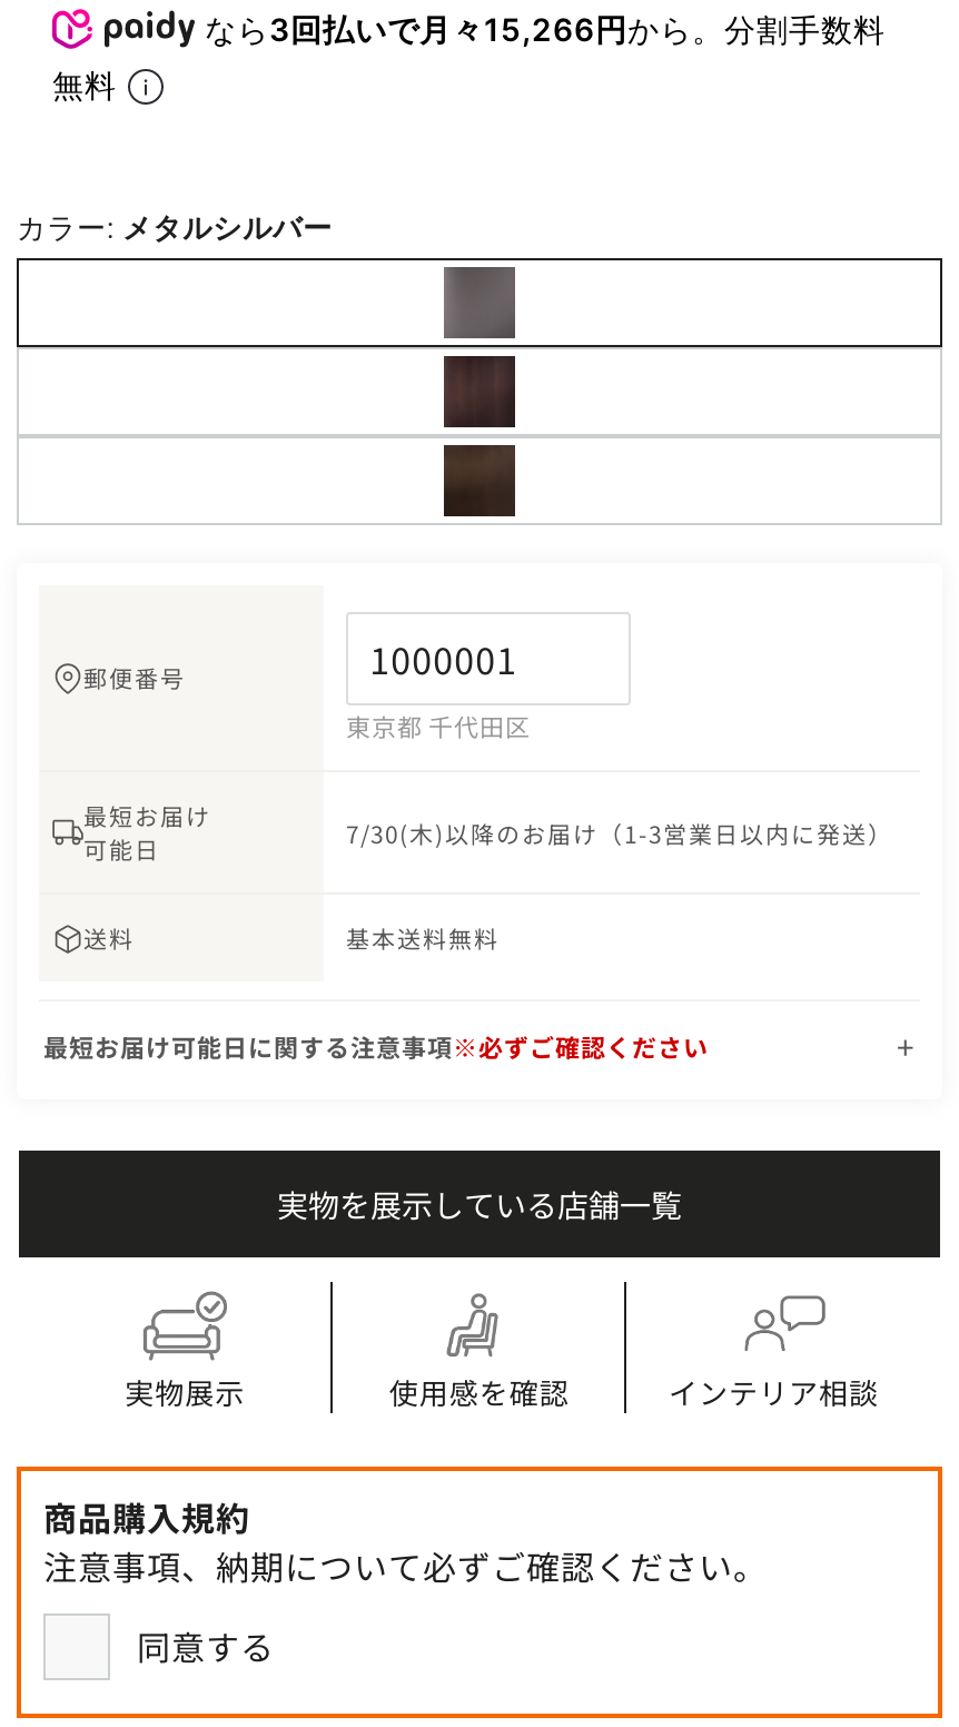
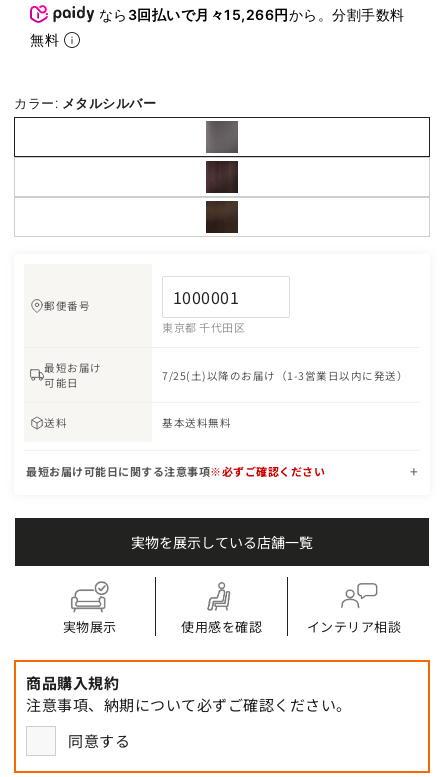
- 7/30(木)以降のお届け（1-3営業日以内に発送）
+ 7/25(土)以降のお届け（1-3営業日以内に発送）
